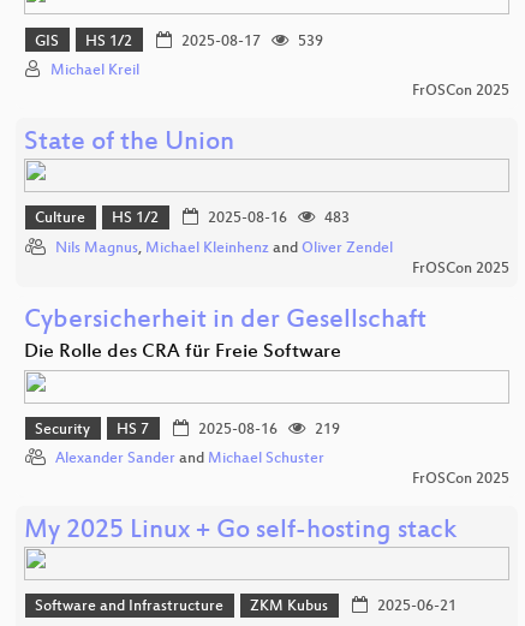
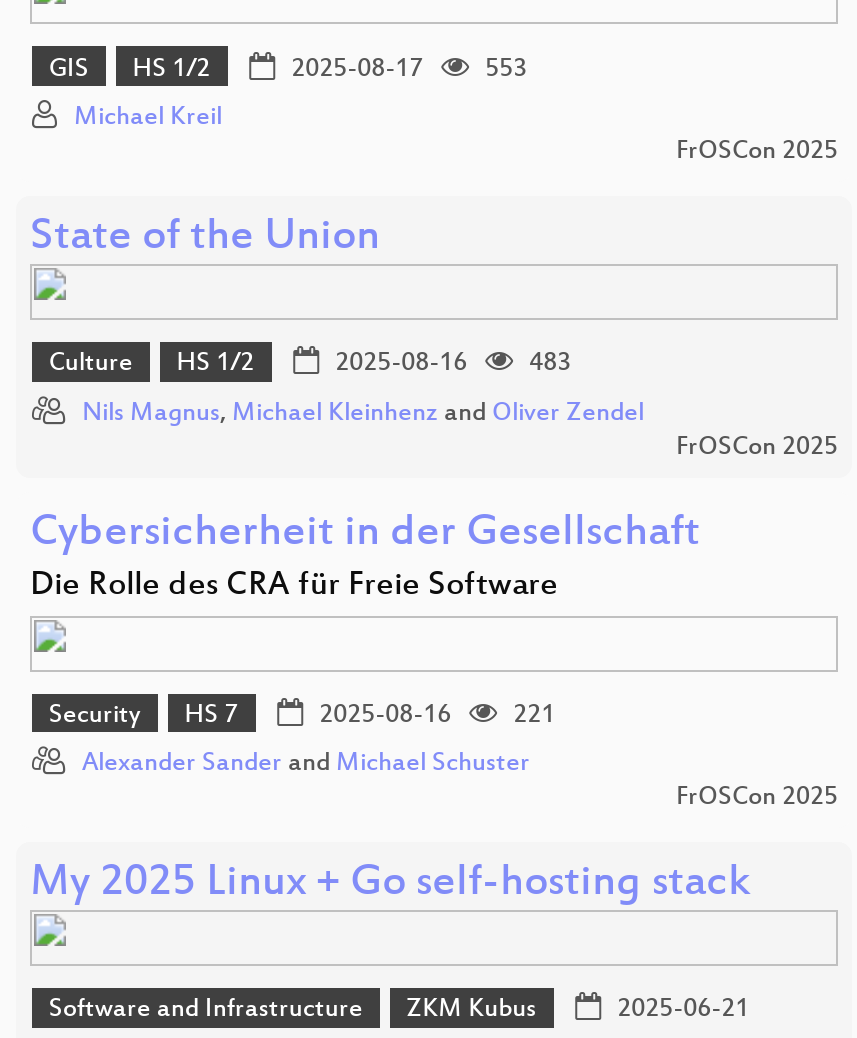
- 2025-08-17 539
+ 2025-08-17 553

- 219
+ 221
